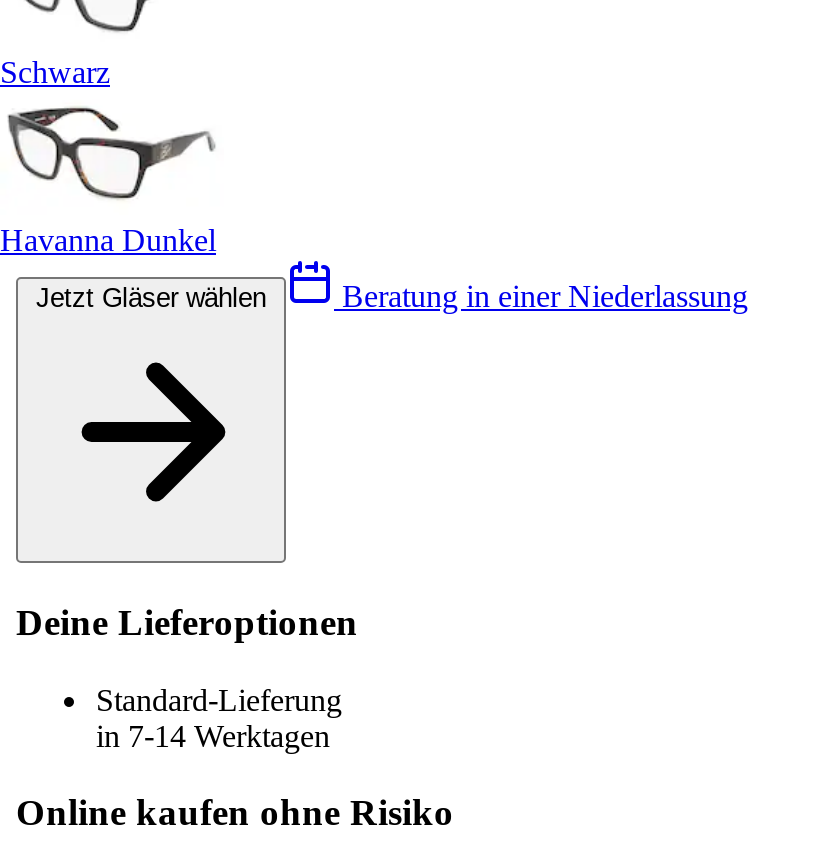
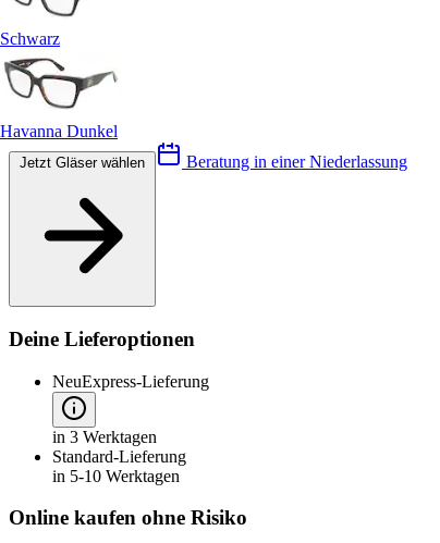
+ NeuExpress-Lieferung
+ in 3 Werktagen

- in 7-14 Werktagen
+ in 5-10 Werktagen
